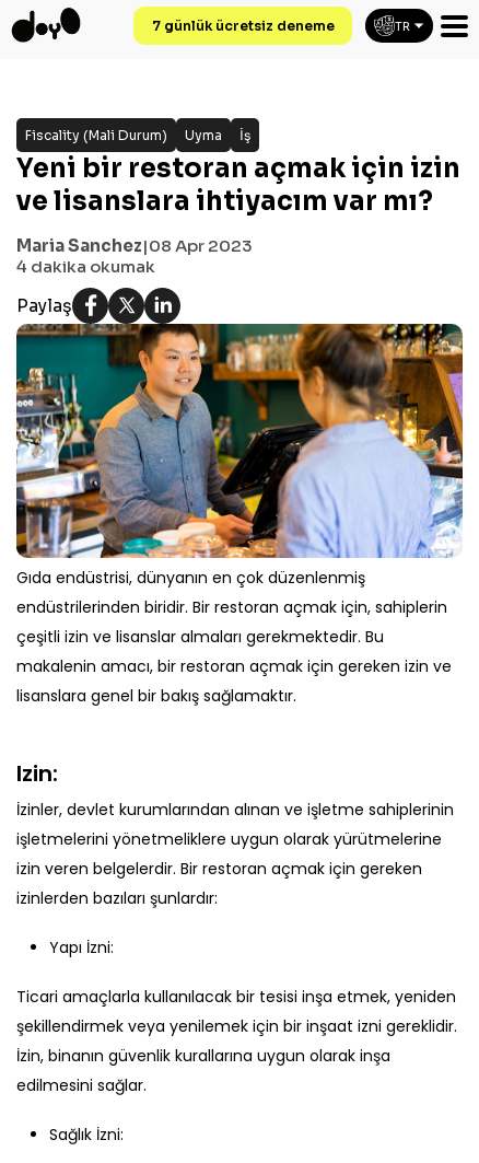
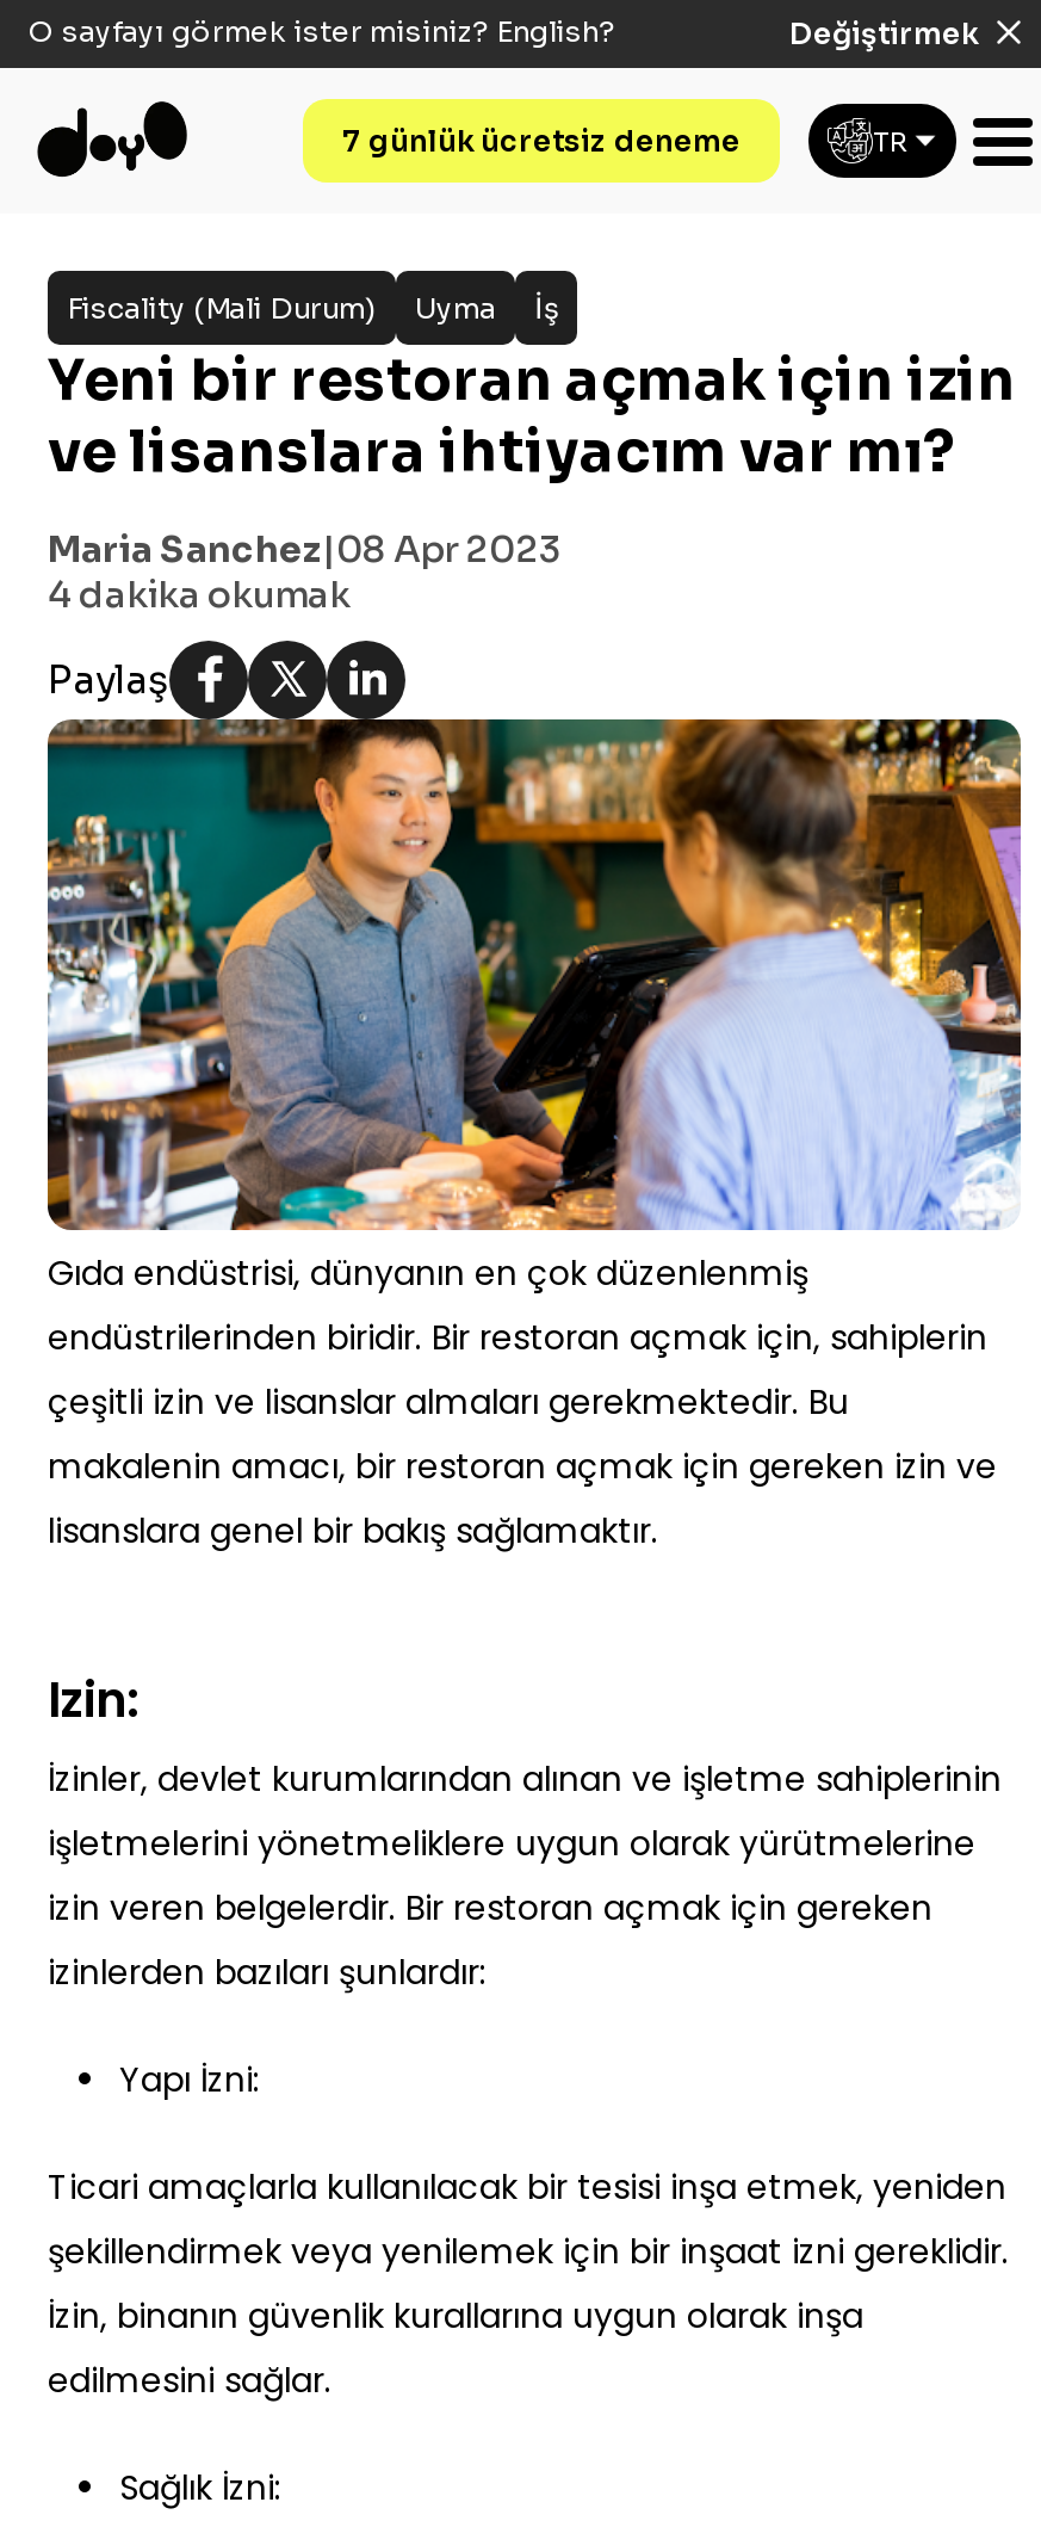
+ O sayfayı görmek ister misiniz? English?
+ Değiştirmek

moved down: 7 günlük ücretsiz deneme | TR
